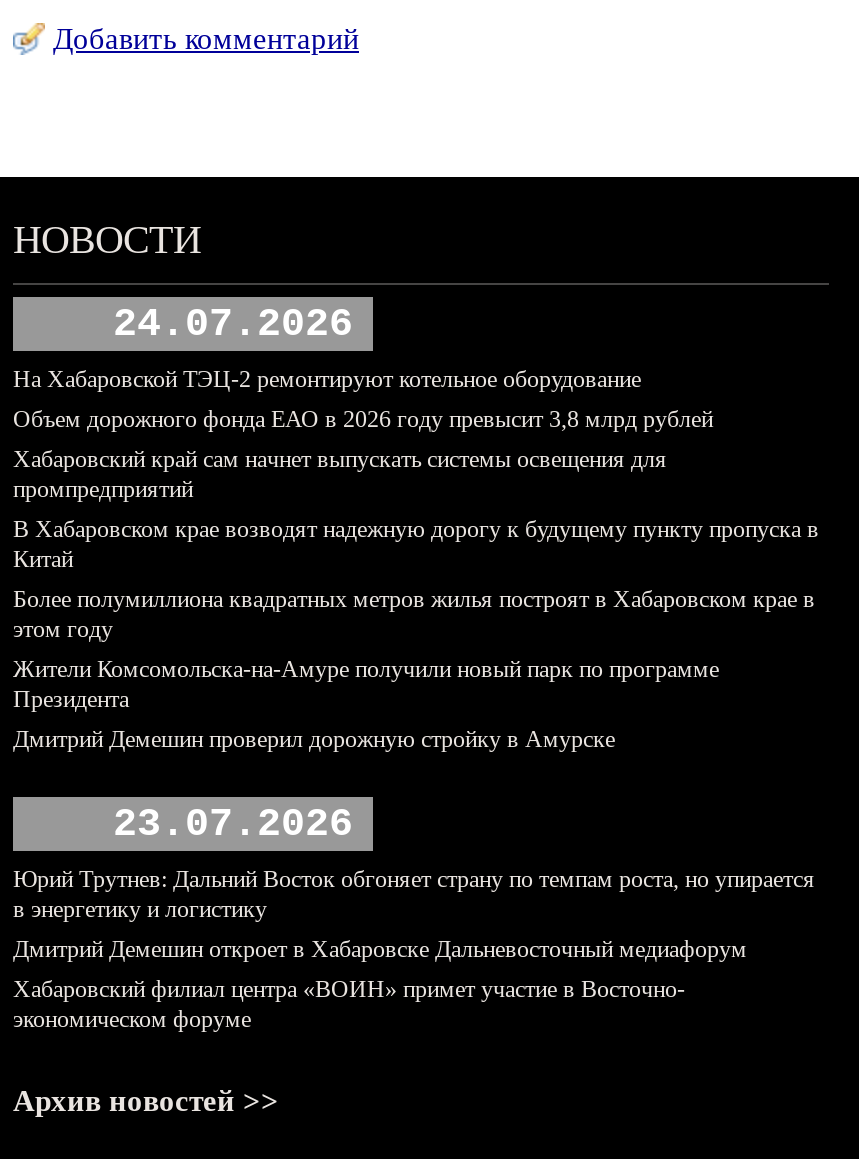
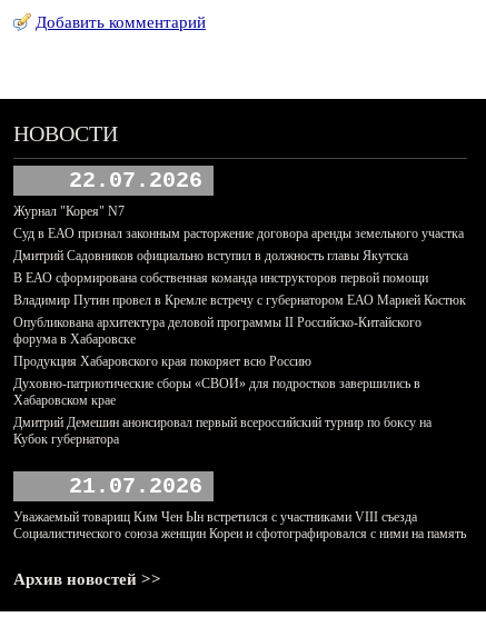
- 24.07.2026
- На Хабаровской ТЭЦ-2 ремонтируют котельное оборудование
- Объем дорожного фонда ЕАО в 2026 году превысит 3,8 млрд рублей
- Хабаровский край сам начнет выпускать системы освещения для
- промпредприятий
- В Хабаровском крае возводят надежную дорогу к будущему пункту пропуска в
- Китай
- Более полумиллиона квадратных метров жилья построят в Хабаровском крае в
- этом году
- Жители Комсомольска-на-Амуре получили новый парк по программе
- Президента
- Дмитрий Демешин проверил дорожную стройку в Амурске
+ 22.07.2026
+ Журнал "Корея" N7
+ Суд в ЕАО признал законным расторжение договора аренды земельного участка
+ Дмитрий Садовников официально вступил в должность главы Якутска
+ В ЕАО сформирована собственная команда инструкторов первой помощи
+ Владимир Путин провел в Кремле встречу с губернатором ЕАО Марией Костюк
+ Опубликована архитектура деловой программы II Российско-Китайского
+ форума в Хабаровске
+ Продукция Хабаровского края покоряет всю Россию
+ Духовно-патриотические сборы «СВОИ» для подростков завершились в
+ Хабаровском крае
+ Дмитрий Демешин анонсировал первый всероссийский турнир по боксу на
+ Кубок губернатора

- 23.07.2026
- Юрий Трутнев: Дальний Восток обгоняет страну по темпам роста, но упирается
- в энергетику и логистику
- Дмитрий Демешин откроет в Хабаровске Дальневосточный медиафорум
- Хабаровский филиал центра «ВОИН» примет участие в Восточно-
- экономическом форуме
+ 21.07.2026
+ Уважаемый товарищ Ким Чен Ын встретился с участниками VIII съезда
+ Социалистического союза женщин Кореи и сфотографировался с ними на память
